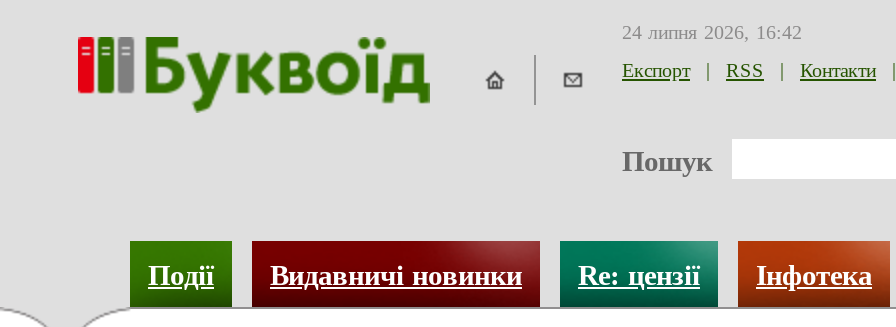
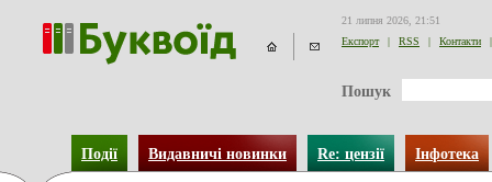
- 24 липня 2026, 16:42
+ 21 липня 2026, 21:51
